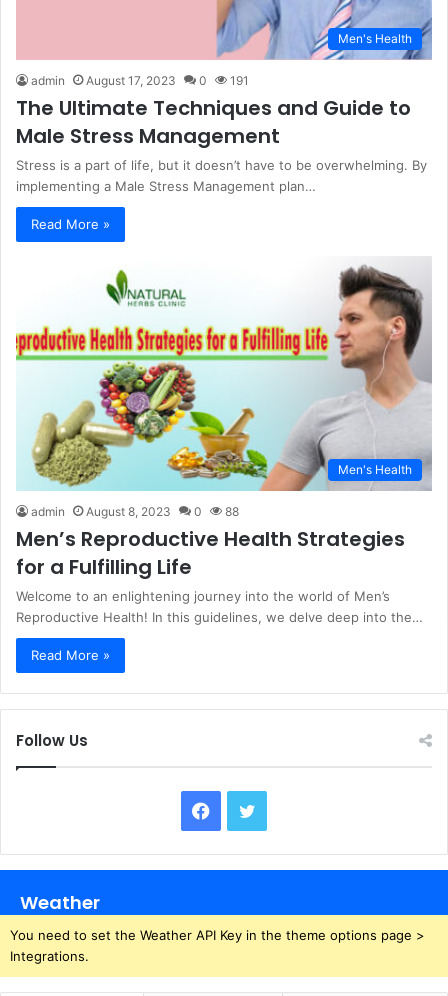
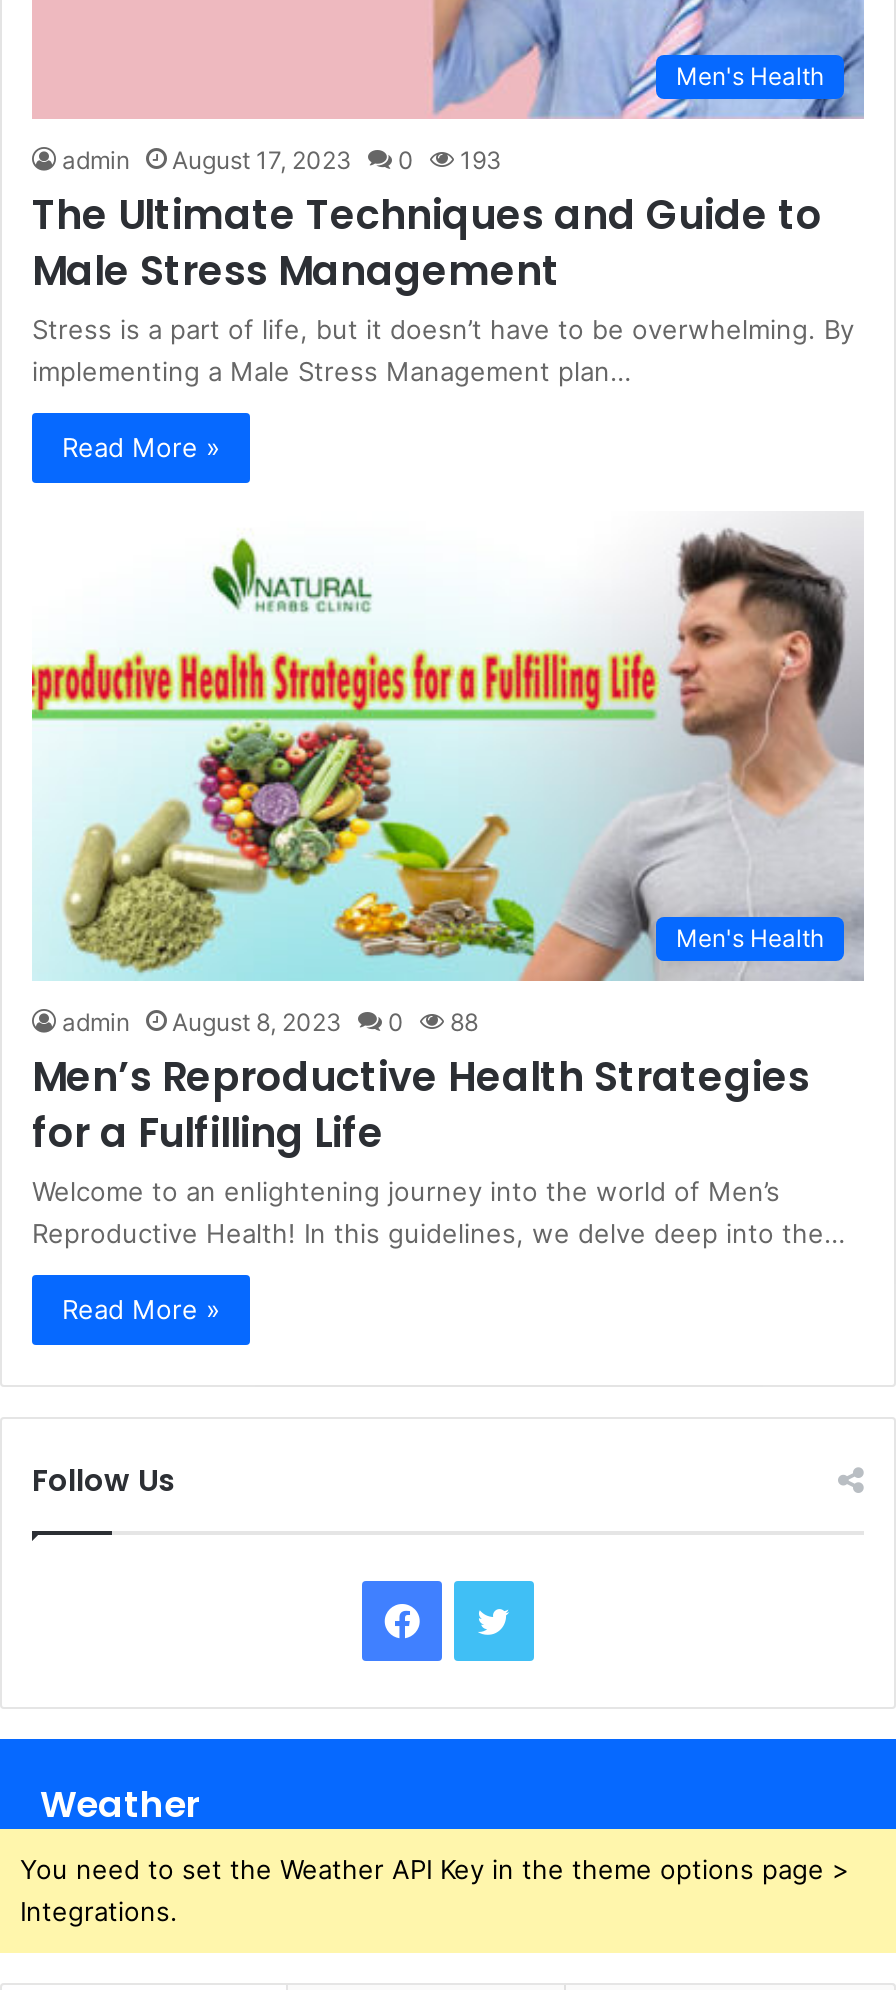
- admin August 17, 2023 0 191
+ admin August 17, 2023 0 193
